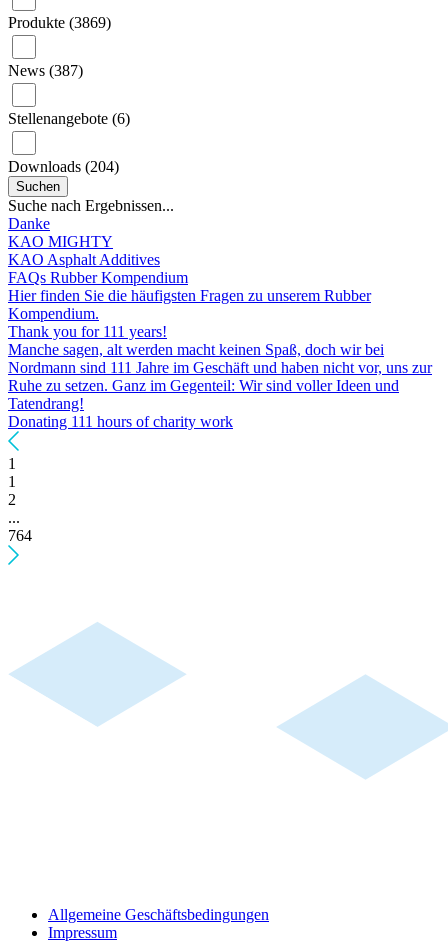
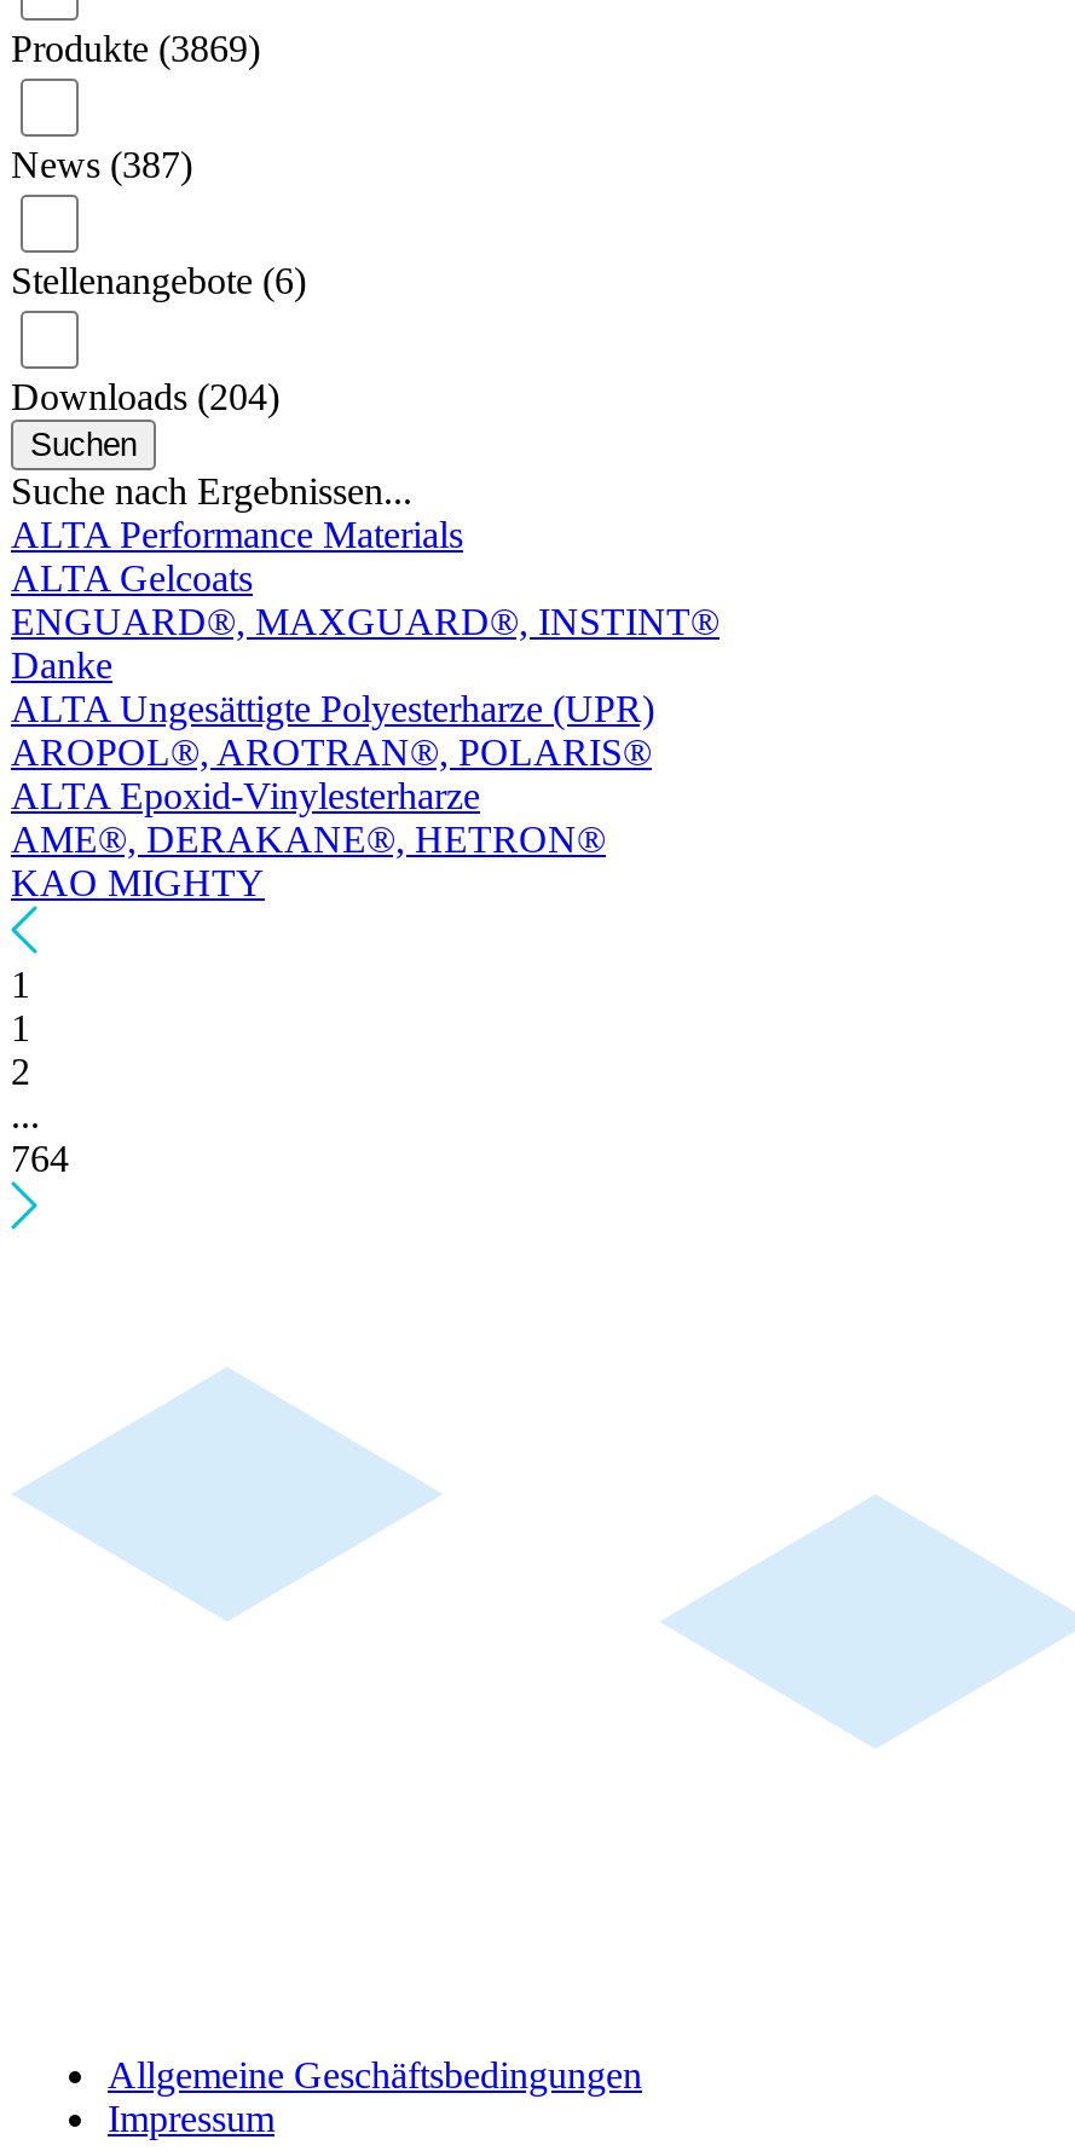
+ ALTA Performance Materials
+ ALTA Gelcoats
+ ENGUARD®, MAXGUARD®, INSTINT®

moved down: Danke

+ ALTA Ungesättigte Polyesterharze (UPR)
+ AROPOL®, AROTRAN®, POLARIS®
+ ALTA Epoxid-Vinylesterharze
+ AME®, DERAKANE®, HETRON®

moved down: KAO MIGHTY

- KAO Asphalt Additives
- FAQs Rubber Kompendium
- Hier finden Sie die häufigsten Fragen zu unserem Rubber
- Kompendium.
- Thank you for 111 years!
- Manche sagen, alt werden macht keinen Spaß, doch wir bei
- Nordmann sind 111 Jahre im Geschäft und haben nicht vor, uns zur
- Ruhe zu setzen. Ganz im Gegenteil: Wir sind voller Ideen und
- Tatendrang!
- Donating 111 hours of charity work
